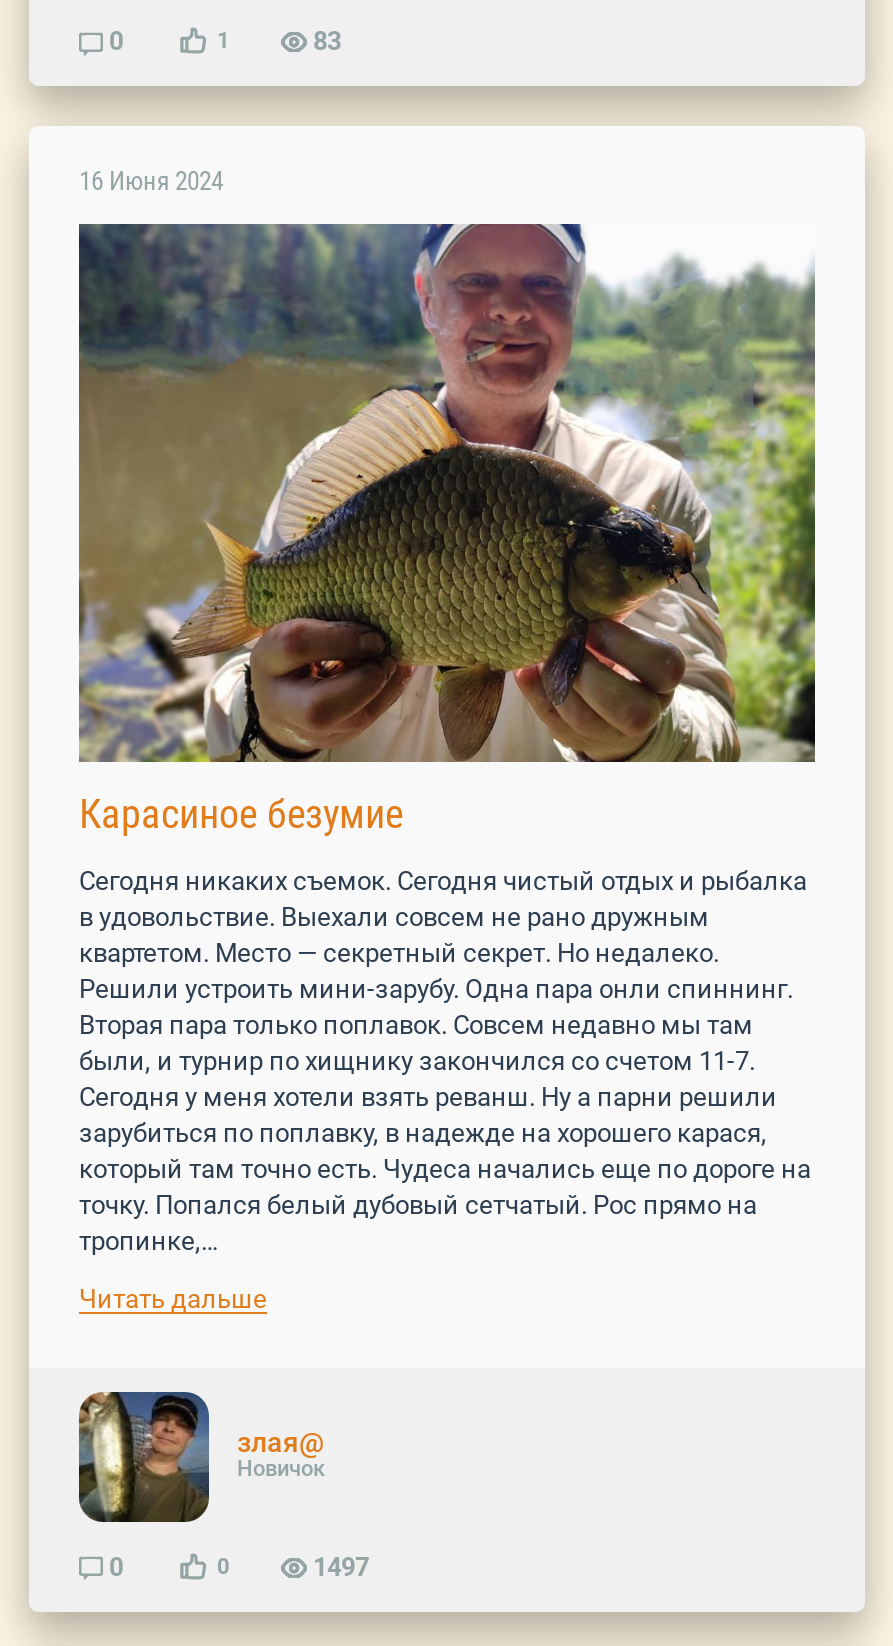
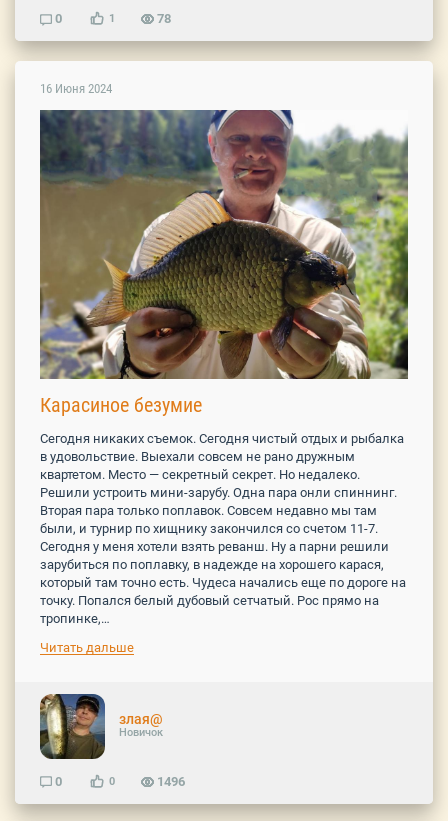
- 83
+ 78

- 1497
+ 1496
